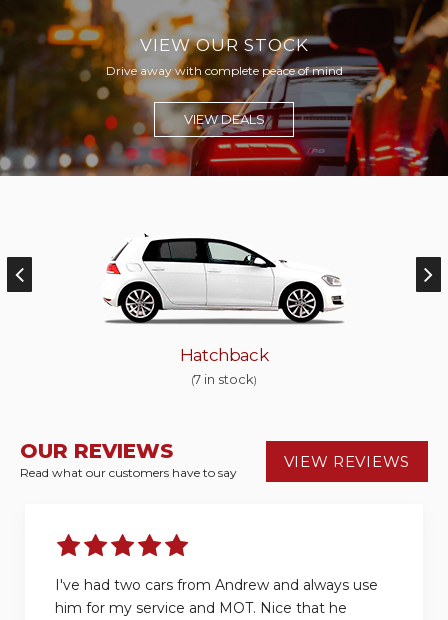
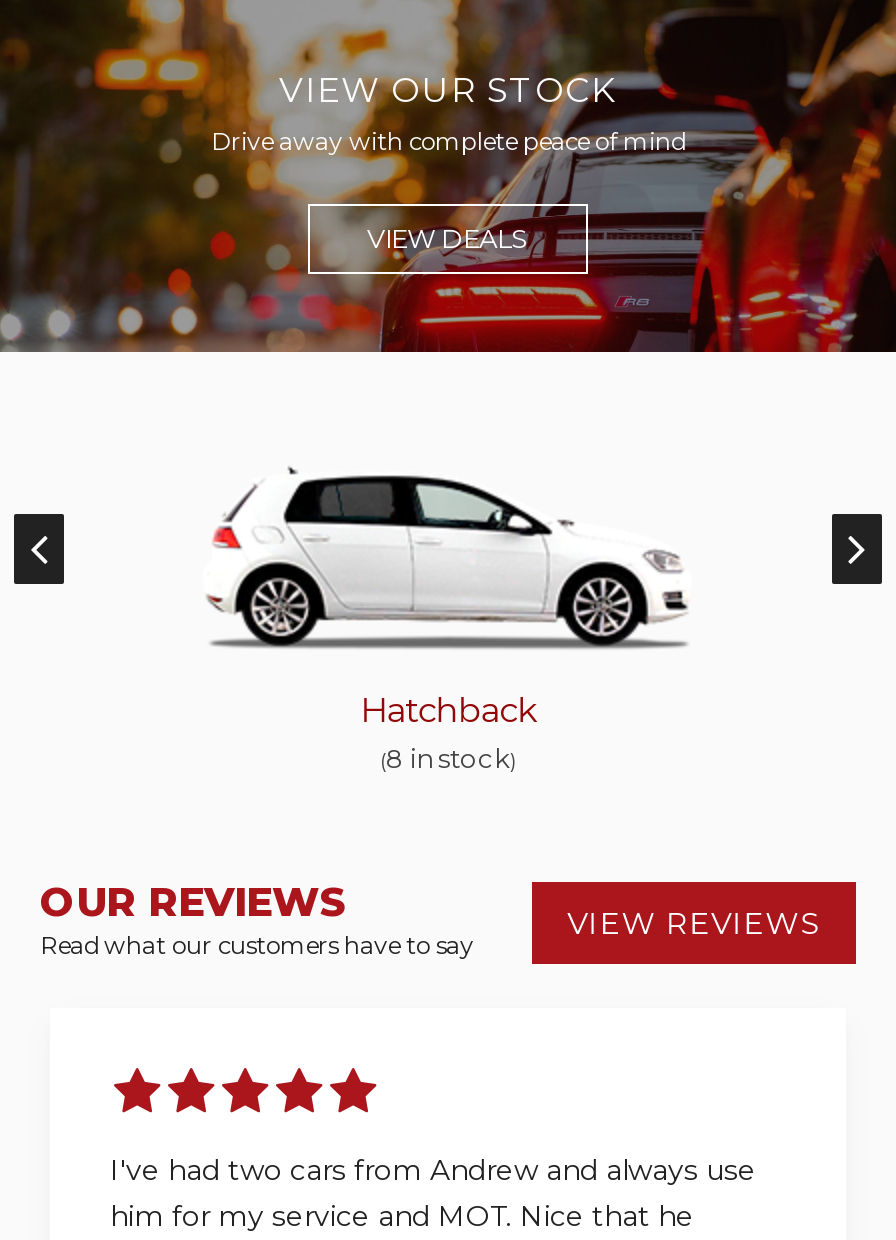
- (7 in stock)
+ (8 in stock)
